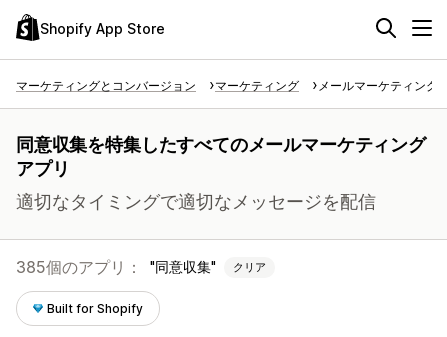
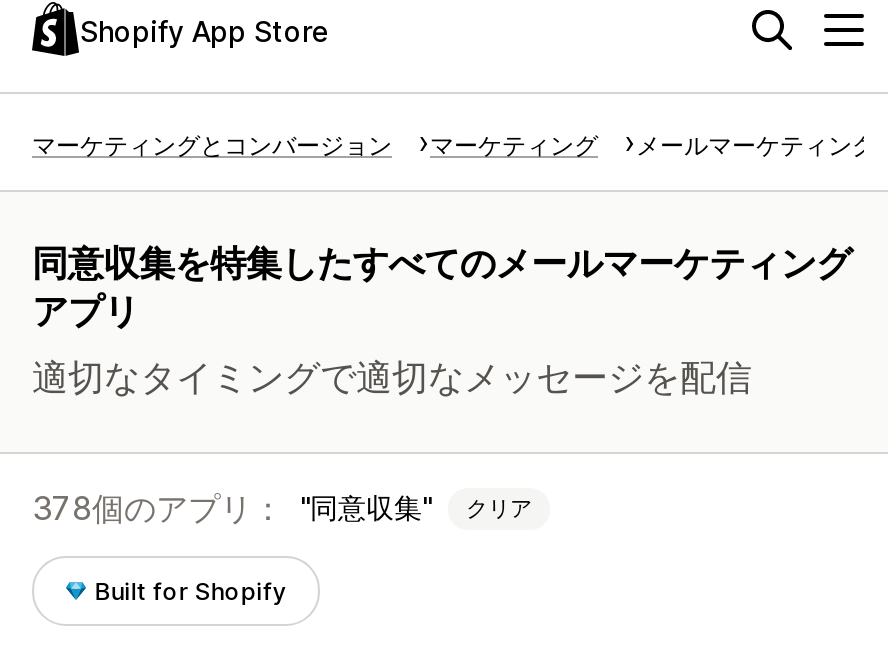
- 385個のアプリ： 同意収集 クリア
+ 378個のアプリ： 同意収集 クリア
